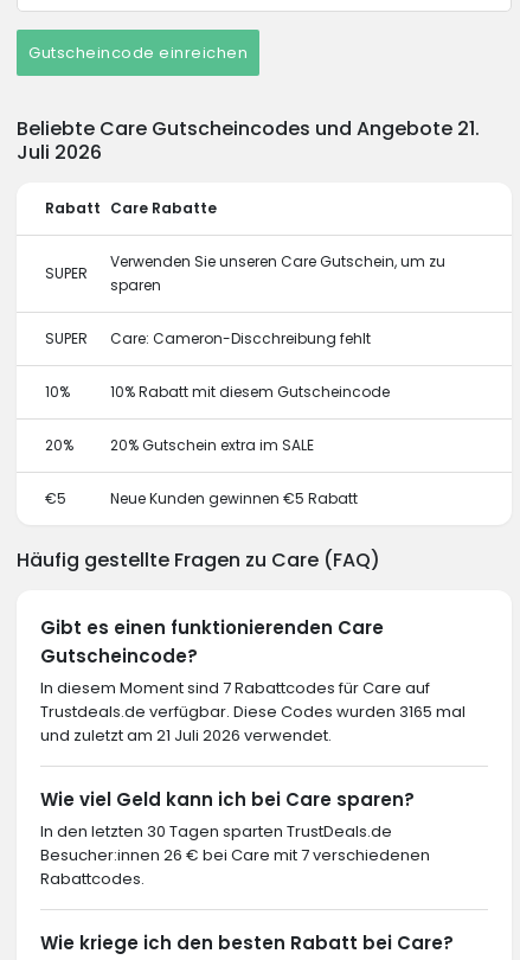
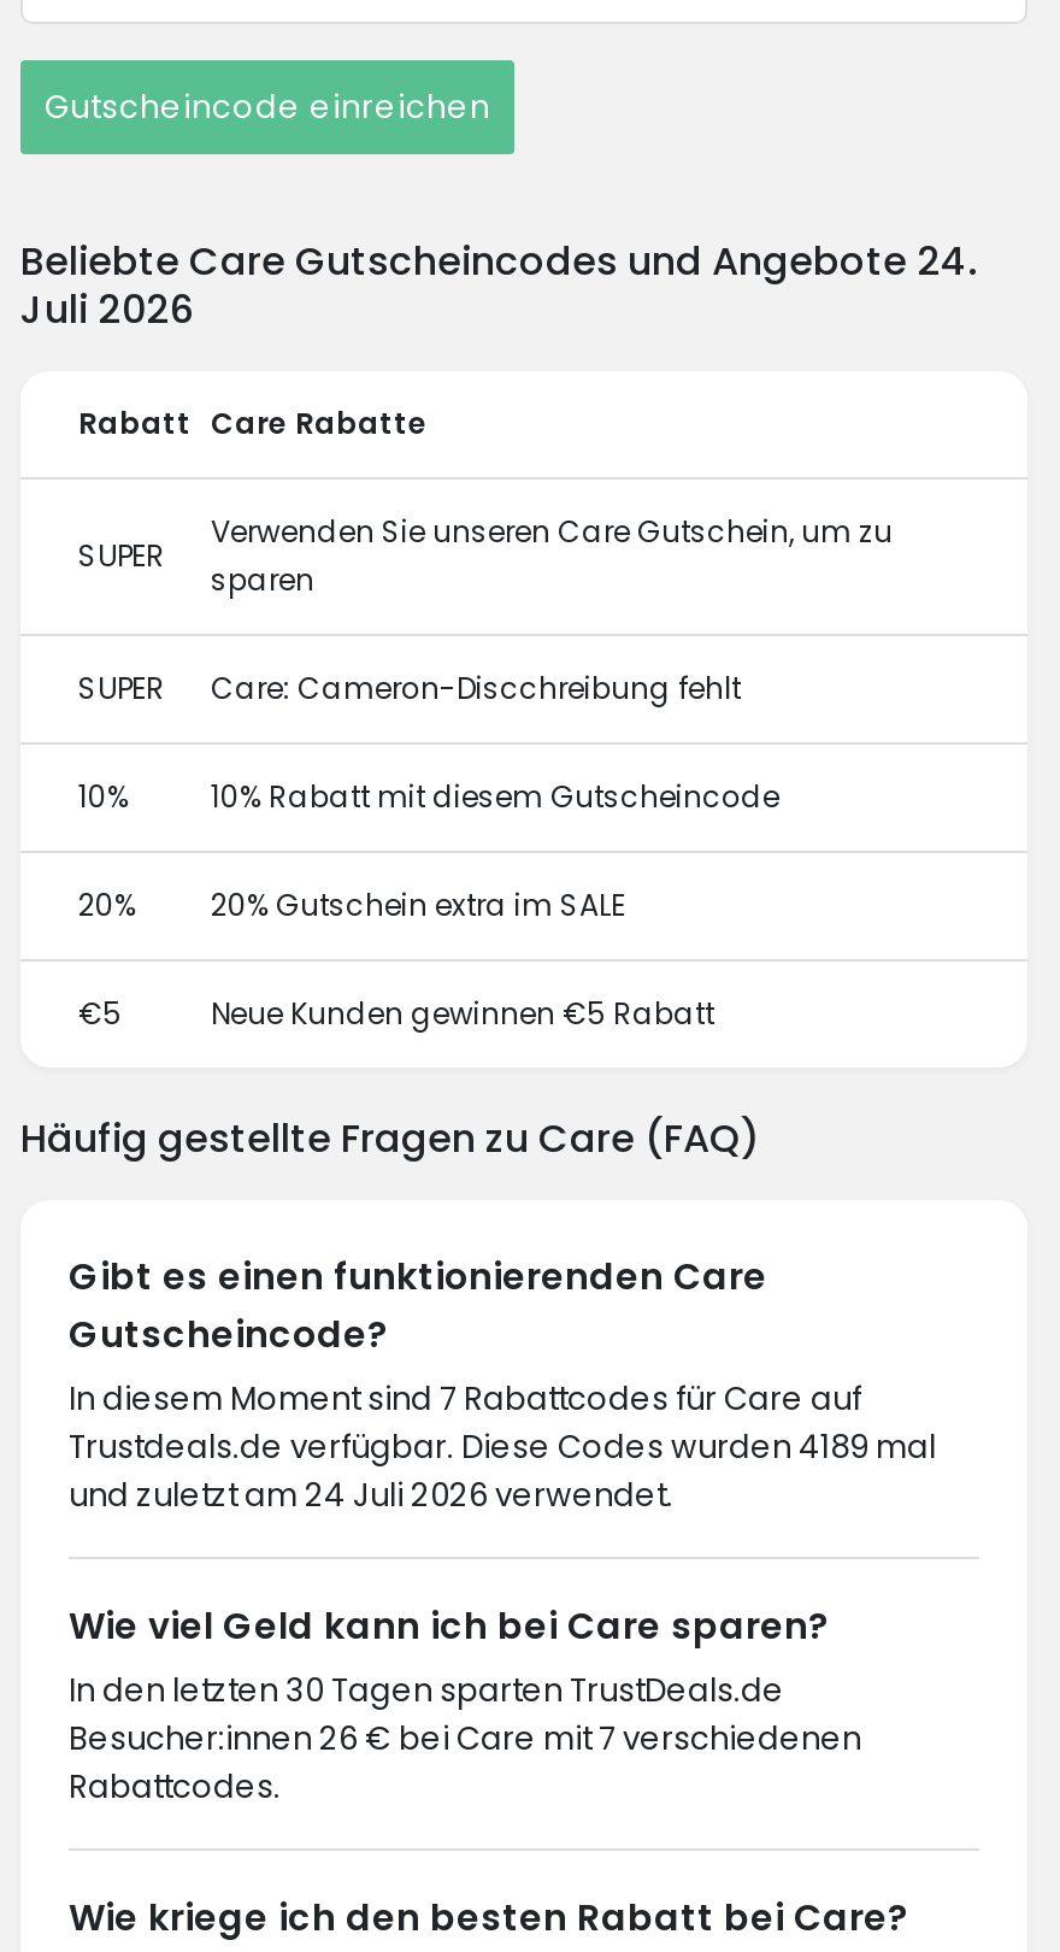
- Beliebte Care Gutscheincodes und Angebote 21.
+ Beliebte Care Gutscheincodes und Angebote 24.

- Trustdeals.de verfügbar. Diese Codes wurden 3165 mal
+ Trustdeals.de verfügbar. Diese Codes wurden 4189 mal

- und zuletzt am 21 Juli 2026 verwendet.
+ und zuletzt am 24 Juli 2026 verwendet.
